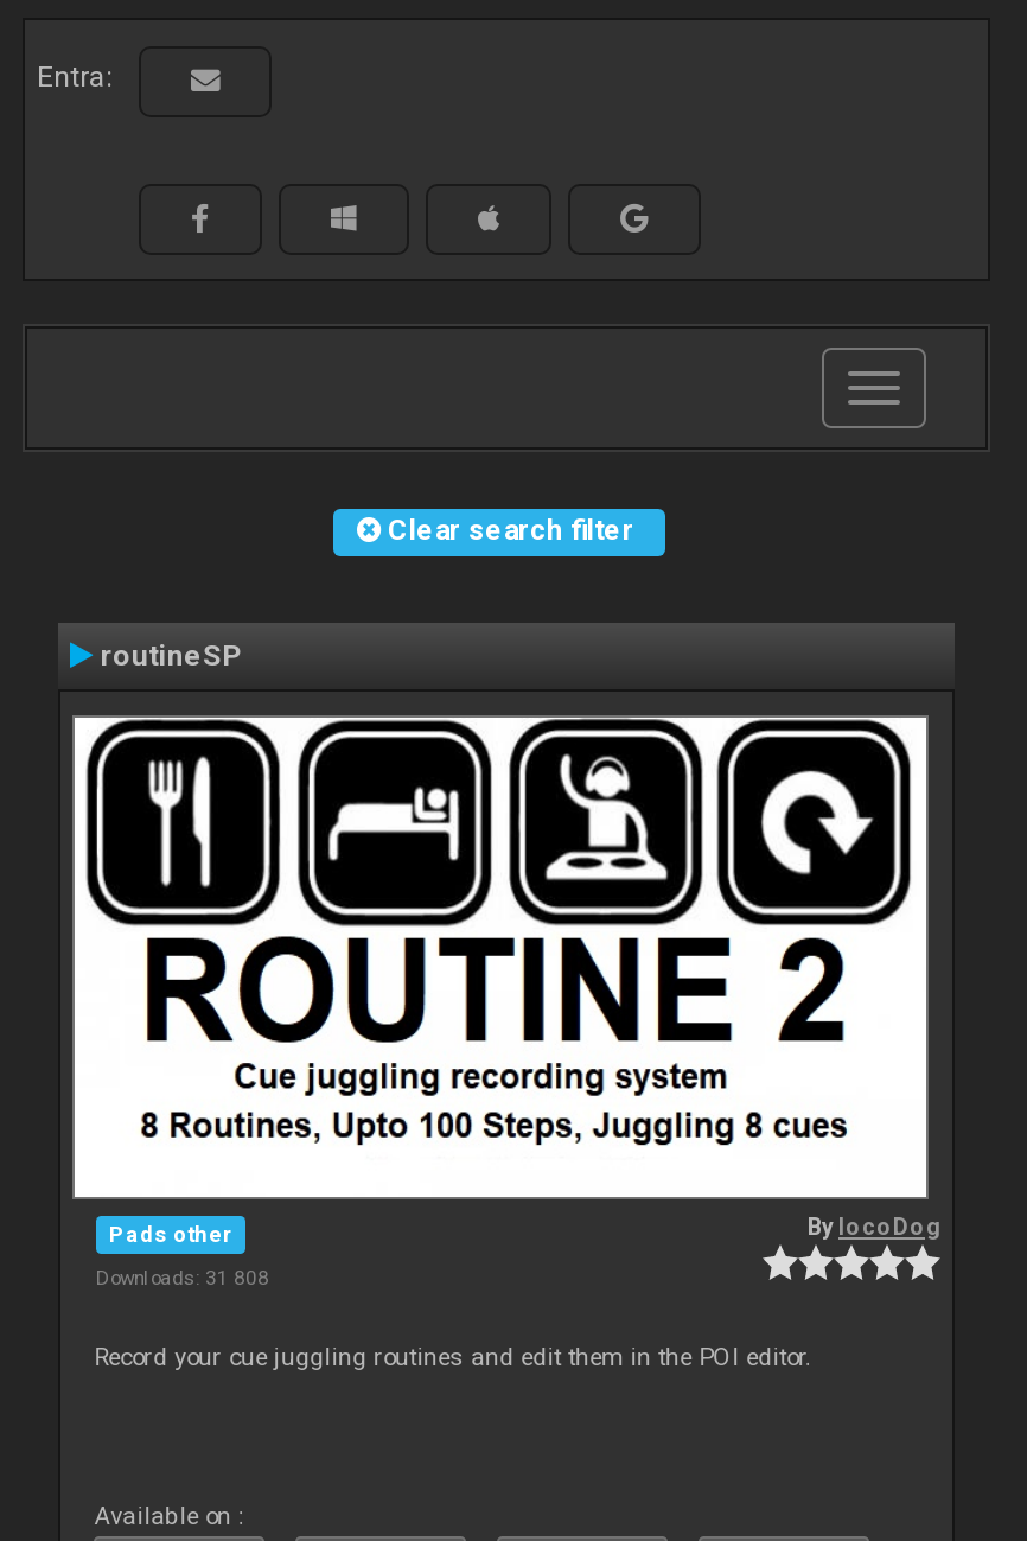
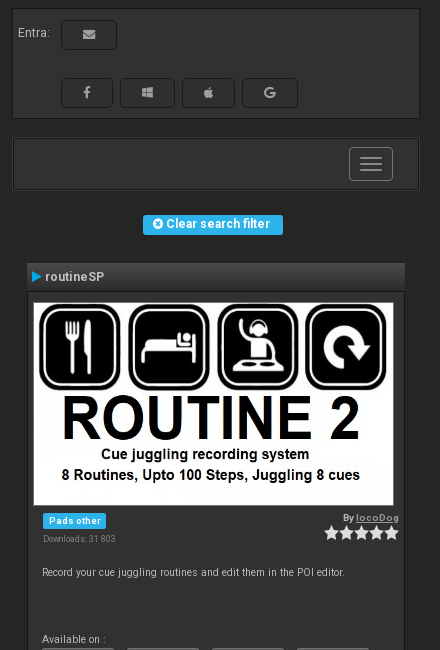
- Downloads: 31 808
+ Downloads: 31 803
